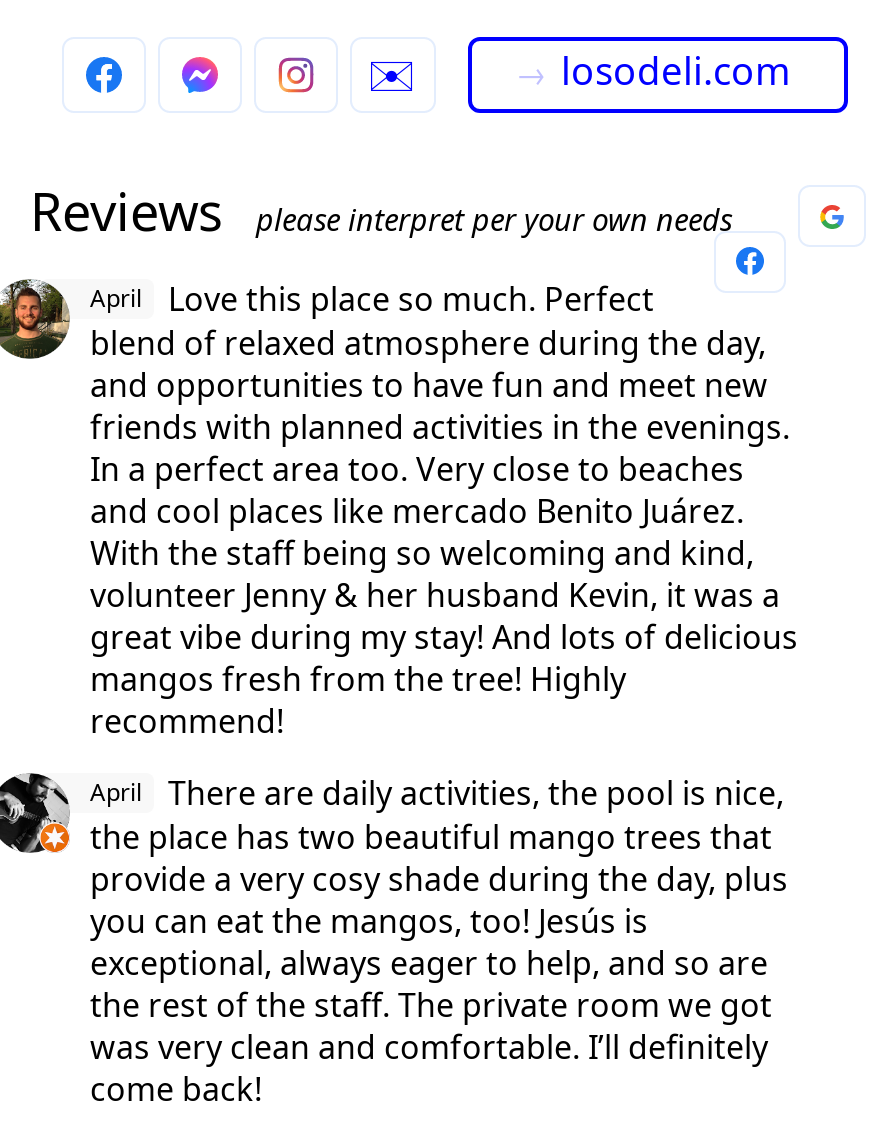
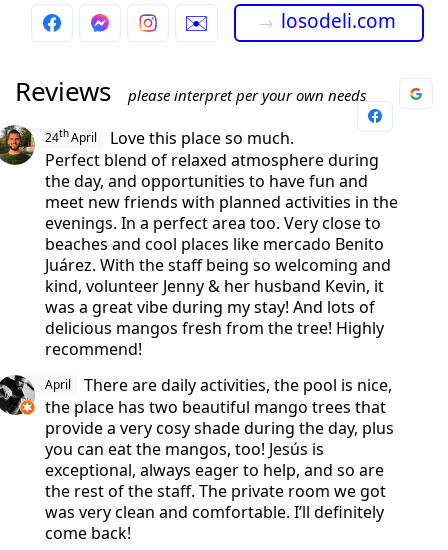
- April
- Love this place so much. Perfect
- blend of relaxed atmosphere during the day,
- and opportunities to have fun and meet new
- friends with planned activities in the evenings.
- In a perfect area too. Very close to beaches
- and cool places like mercado Benito Juárez.
- With the staff being so welcoming and kind,
- volunteer Jenny & her husband Kevin, it was a
- great vibe during my stay! And lots of delicious
- mangos fresh from the tree! Highly
+ 24thApril
+ Love this place so much.
+ Perfect blend of relaxed atmosphere during
+ the day, and opportunities to have fun and
+ meet new friends with planned activities in the
+ evenings. In a perfect area too. Very close to
+ beaches and cool places like mercado Benito
+ Juárez. With the staff being so welcoming and
+ kind, volunteer Jenny & her husband Kevin, it
+ was a great vibe during my stay! And lots of
+ delicious mangos fresh from the tree! Highly
